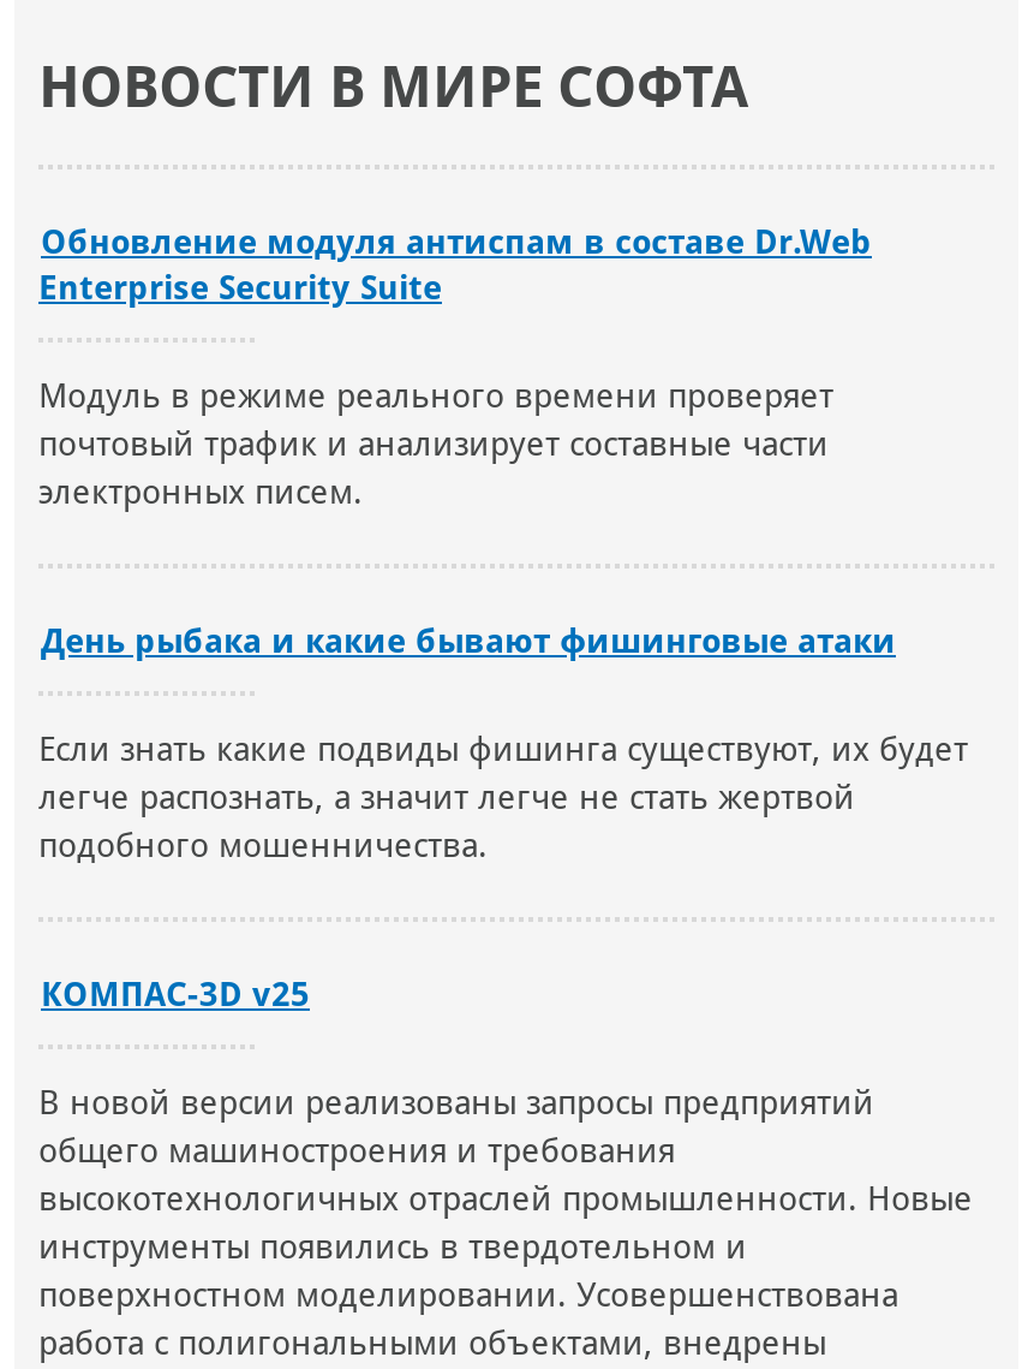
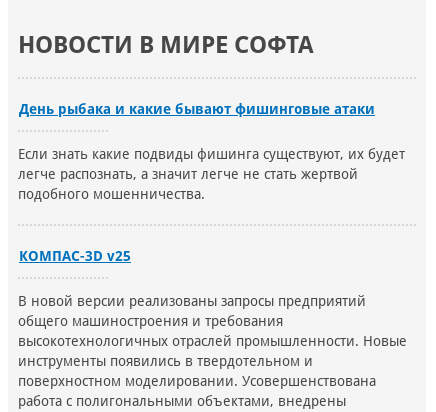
- Обновление модуля антиспам в составе Dr.Web
- Enterprise Security Suite
- Модуль в режиме реального времени проверяет
- почтовый трафик и анализирует составные части
- электронных писем.
